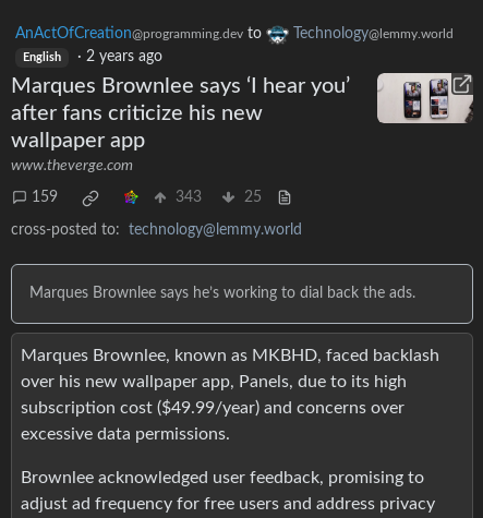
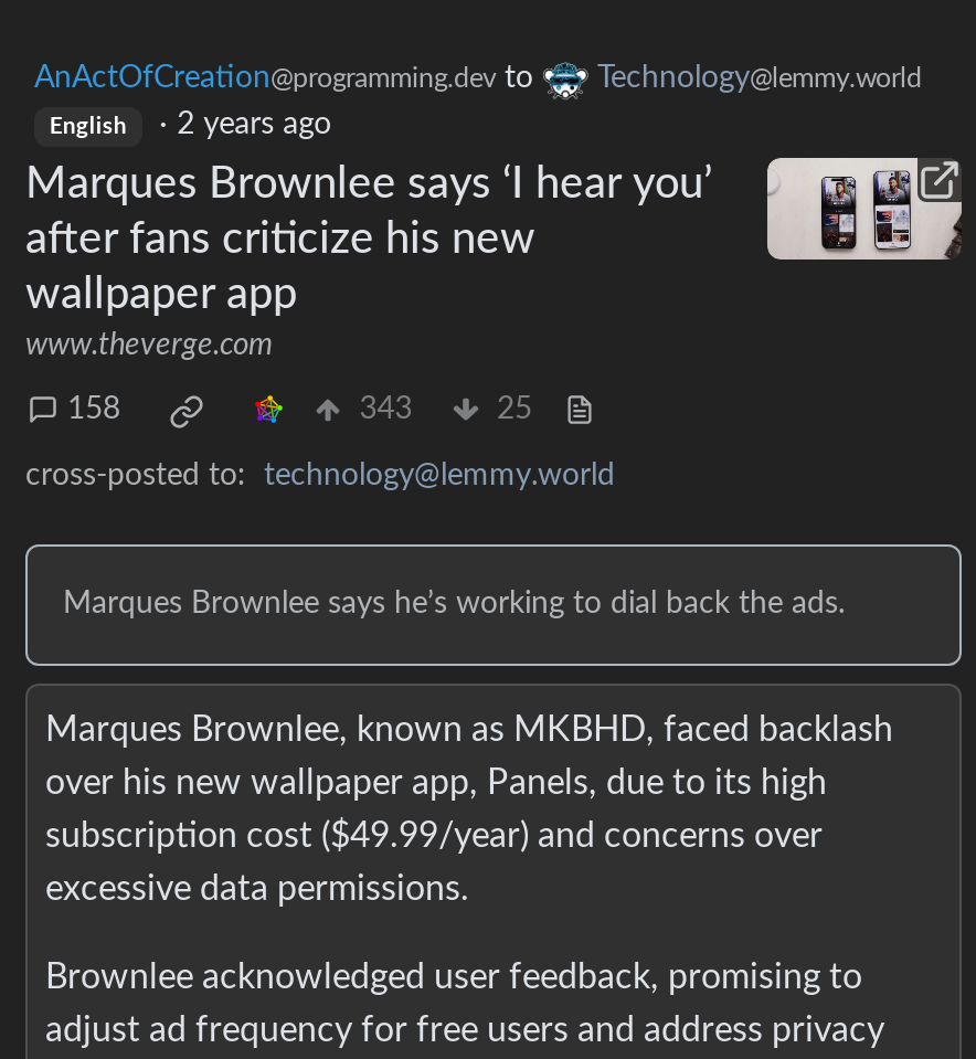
- 159
+ 158
